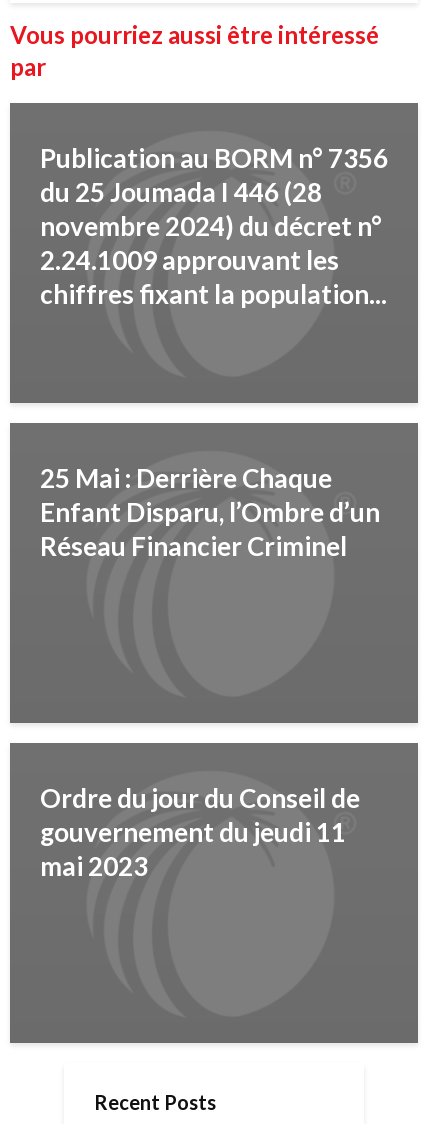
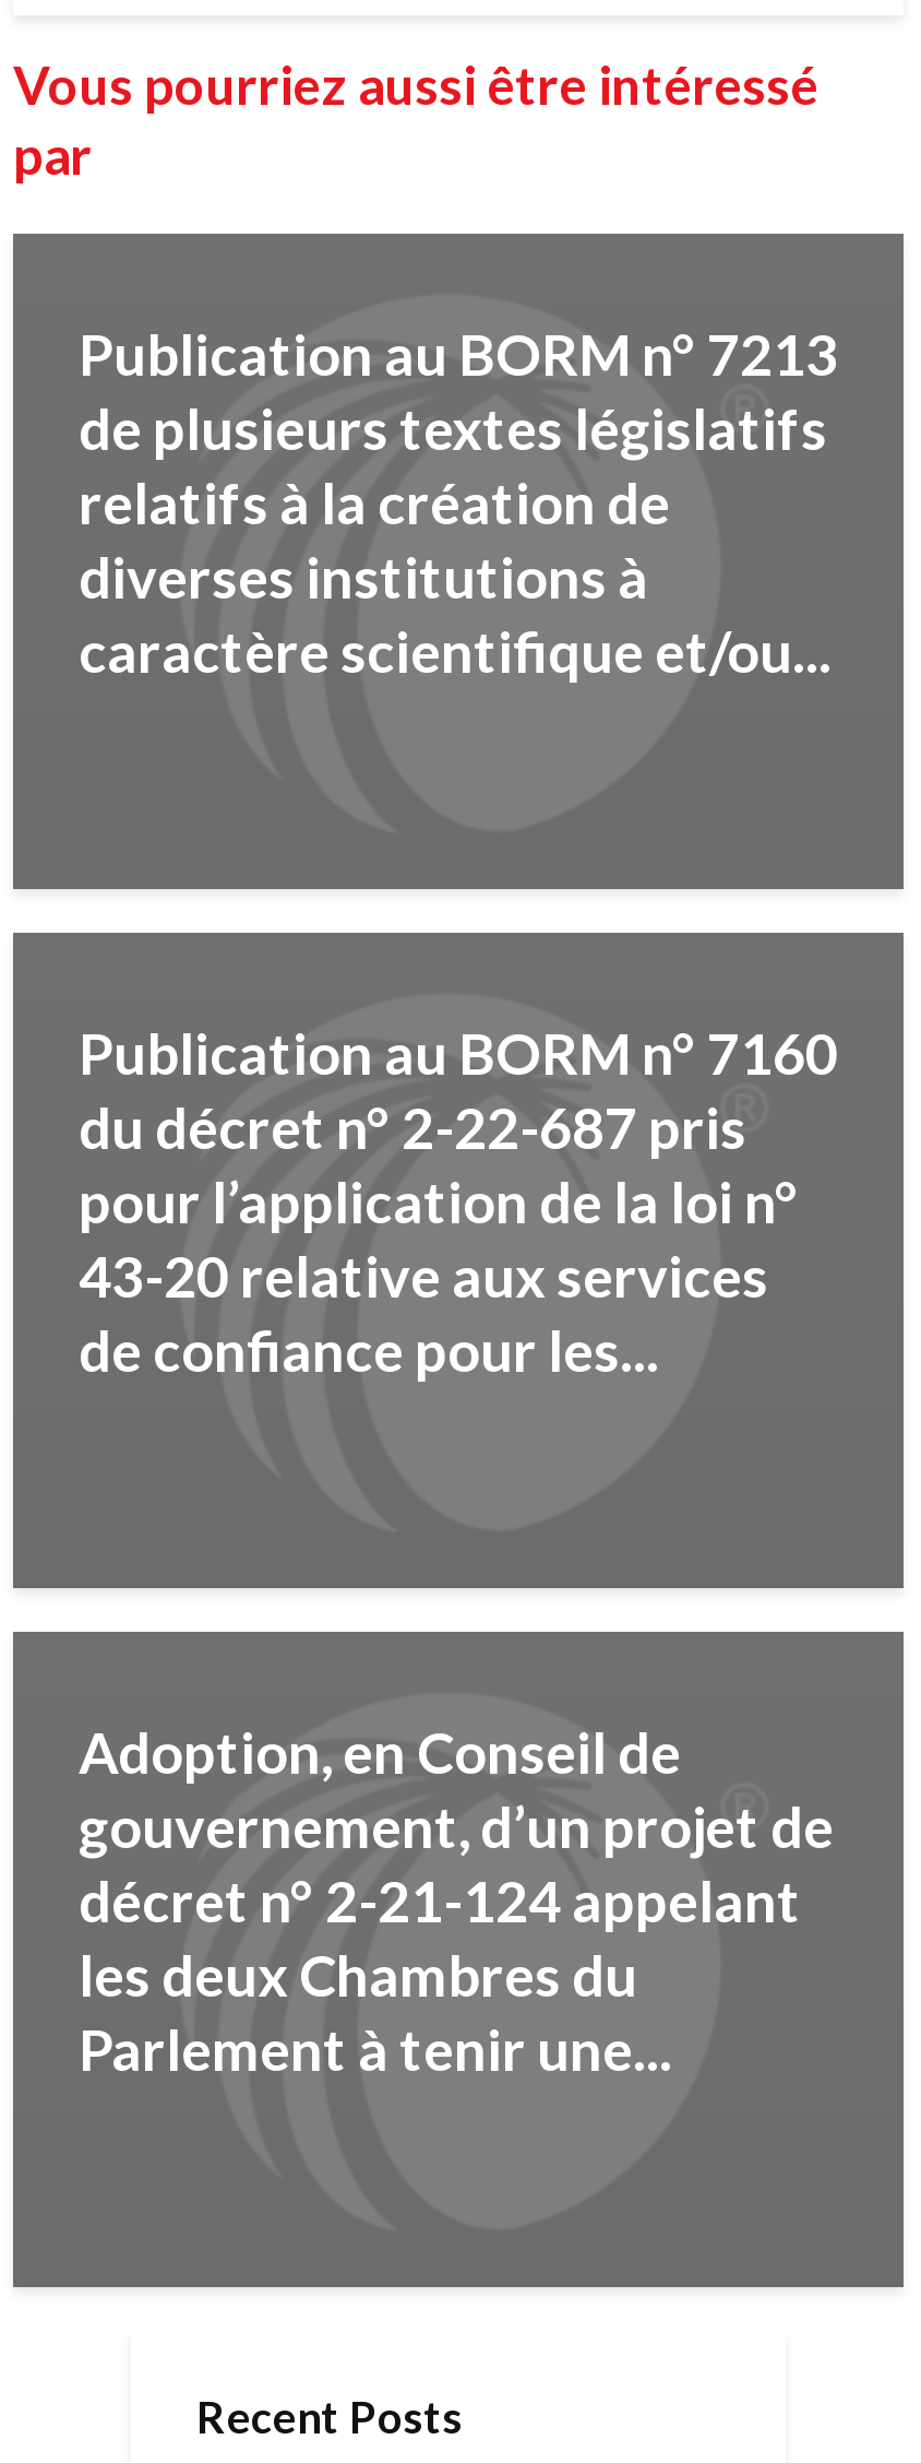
- Publication au BORM n° 7356
- du 25 Joumada I 446 (28
- novembre 2024) du décret n°
- 2.24.1009 approuvant les
- chiffres fixant la population...
+ Publication au BORM n° 7213
+ de plusieurs textes législatifs
+ relatifs à la création de
+ diverses institutions à
+ caractère scientifique et/ou...

- 25 Mai : Derrière Chaque
- Enfant Disparu, l’Ombre d’un
- Réseau Financier Criminel
+ Publication au BORM n° 7160
+ du décret n° 2-22-687 pris
+ pour l’application de la loi n°
+ 43-20 relative aux services
+ de confiance pour les...

- Ordre du jour du Conseil de
- gouvernement du jeudi 11
- mai 2023
+ Adoption, en Conseil de
+ gouvernement, d’un projet de
+ décret n° 2-21-124 appelant
+ les deux Chambres du
+ Parlement à tenir une...
